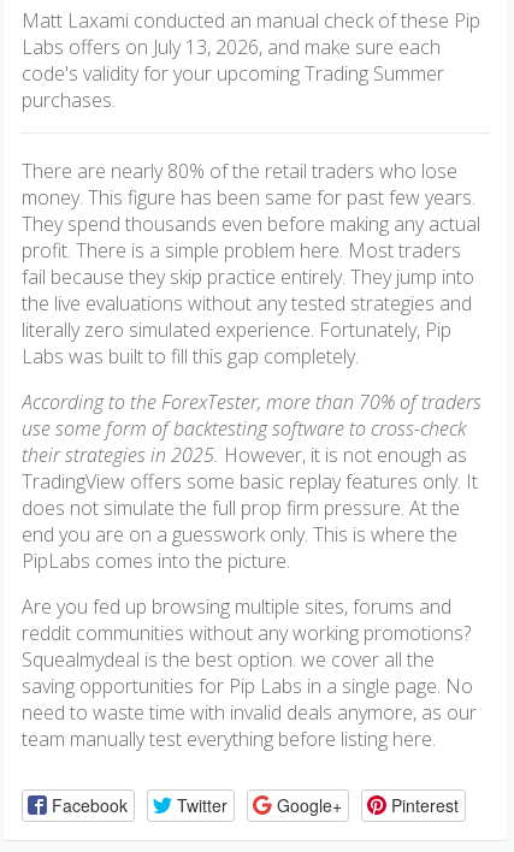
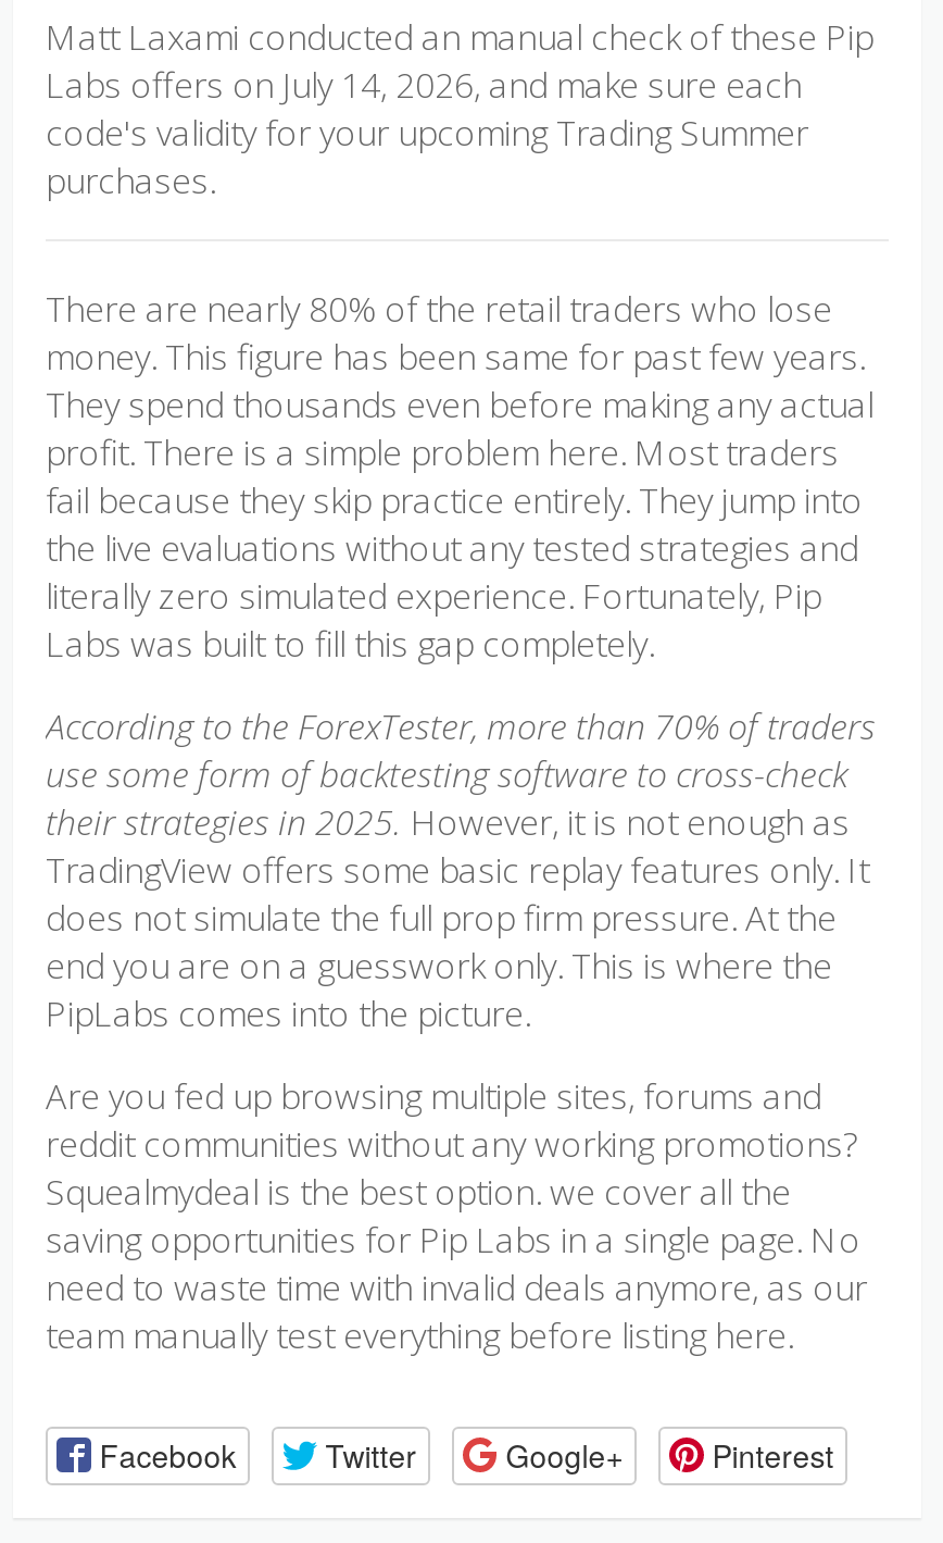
- Labs offers on July 13, 2026, and make sure each
+ Labs offers on July 14, 2026, and make sure each
